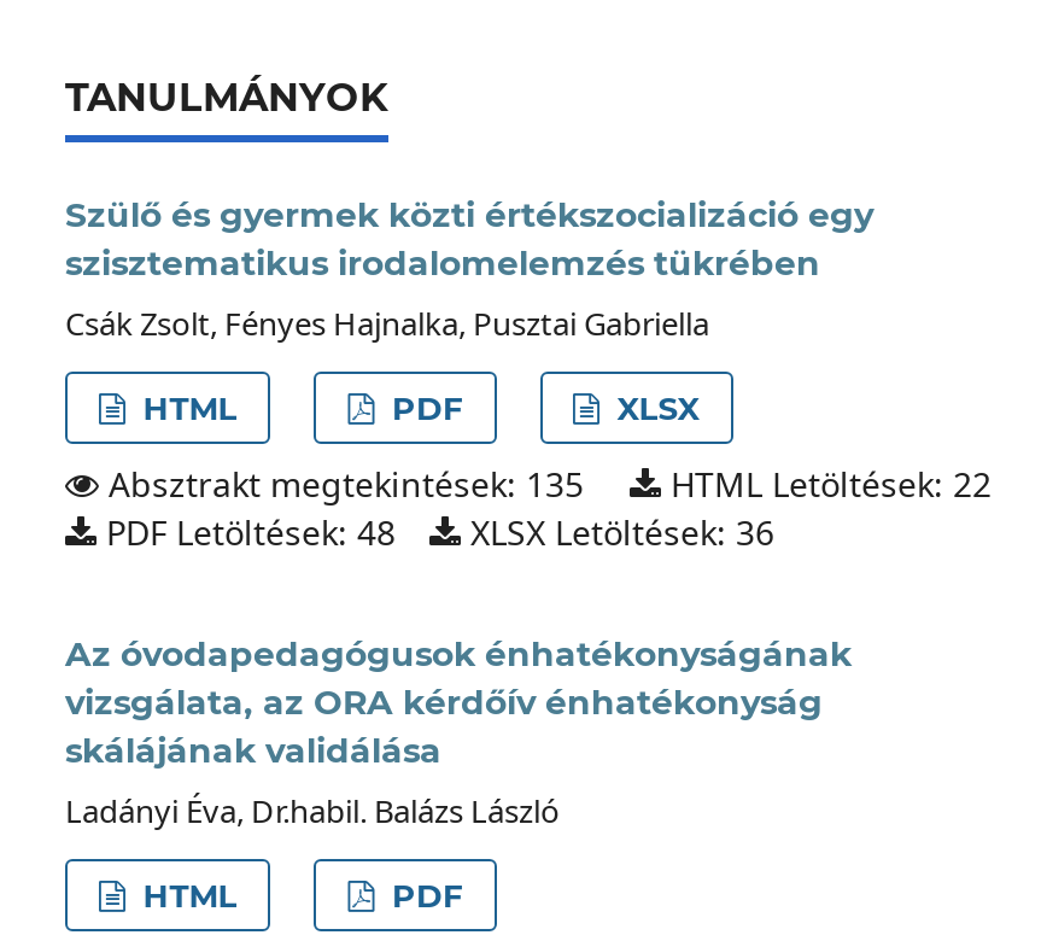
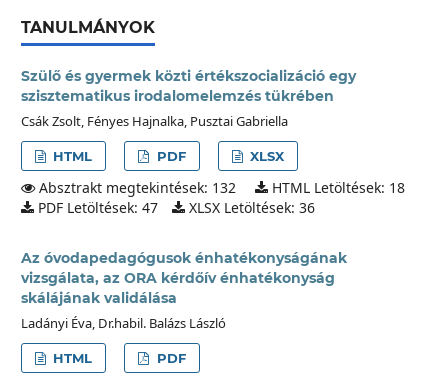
- Absztrakt megtekintések: 135
+ Absztrakt megtekintések: 132

- HTML Letöltések: 22
+ HTML Letöltések: 18

- PDF Letöltések: 48
+ PDF Letöltések: 47
